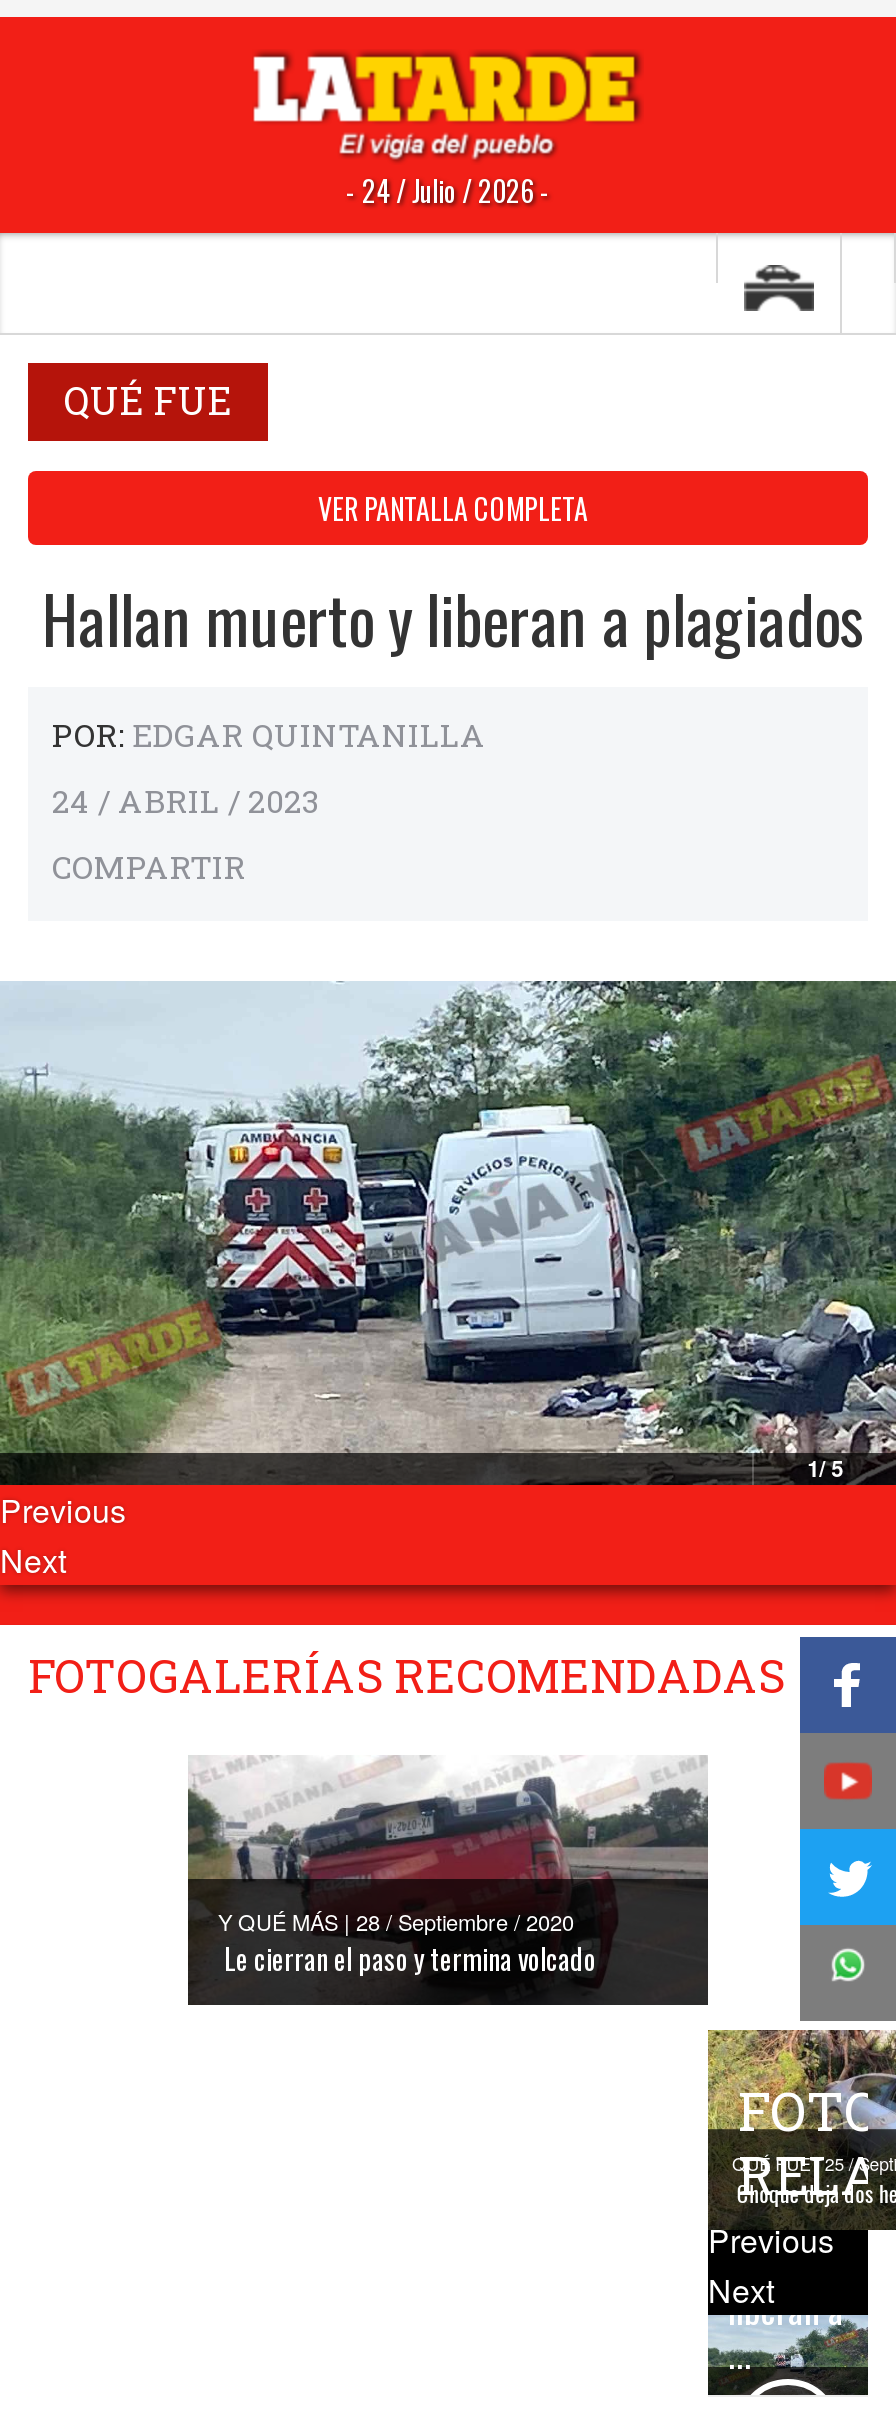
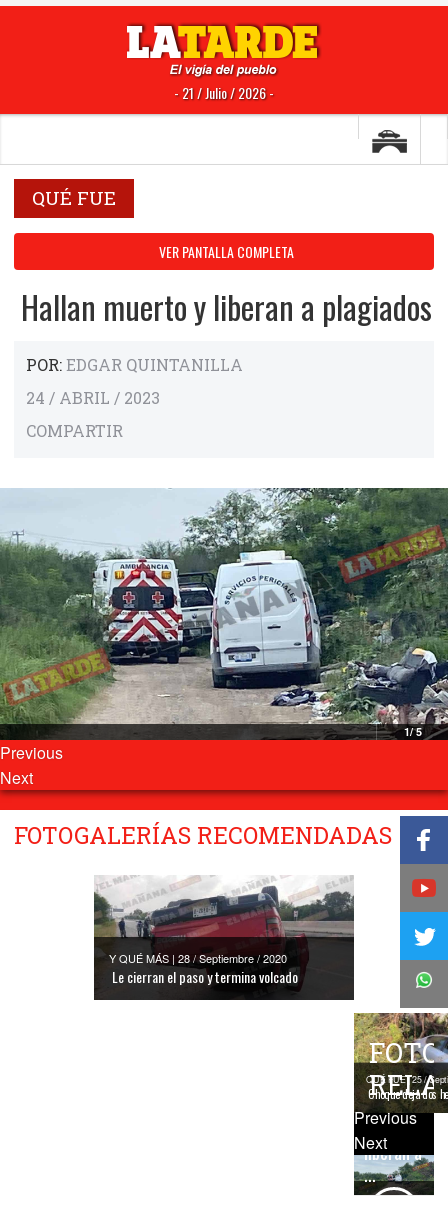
- - 24 / Julio / 2026 -
+ - 21 / Julio / 2026 -
